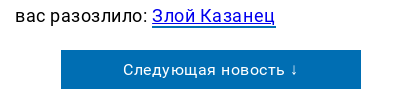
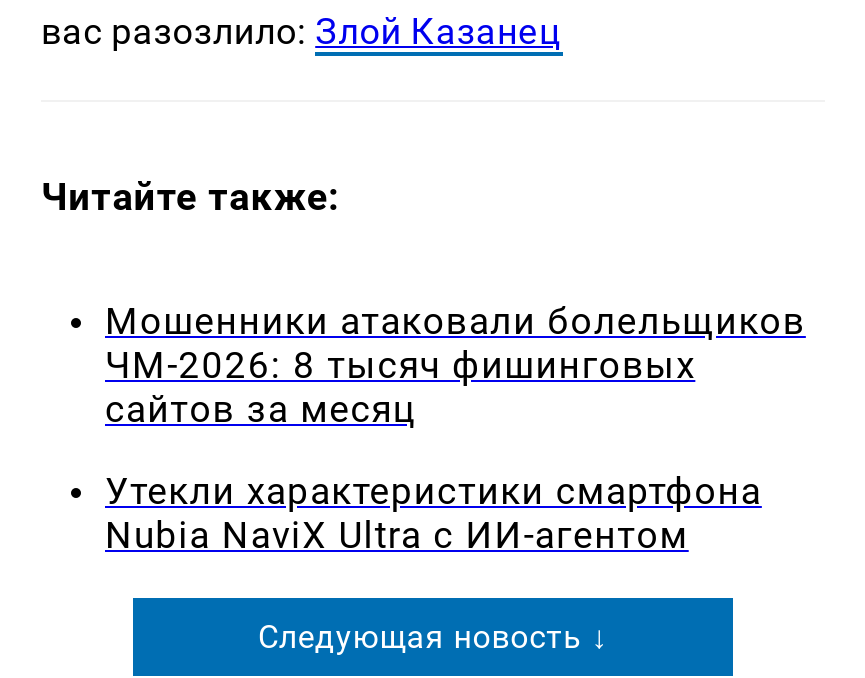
+ Читайте также:
+ Мошенники атаковали болельщиков
+ ЧМ-2026: 8 тысяч фишинговых
+ сайтов за месяц
+ Утекли характеристики смартфона
+ Nubia NaviX Ultra с ИИ-агентом
